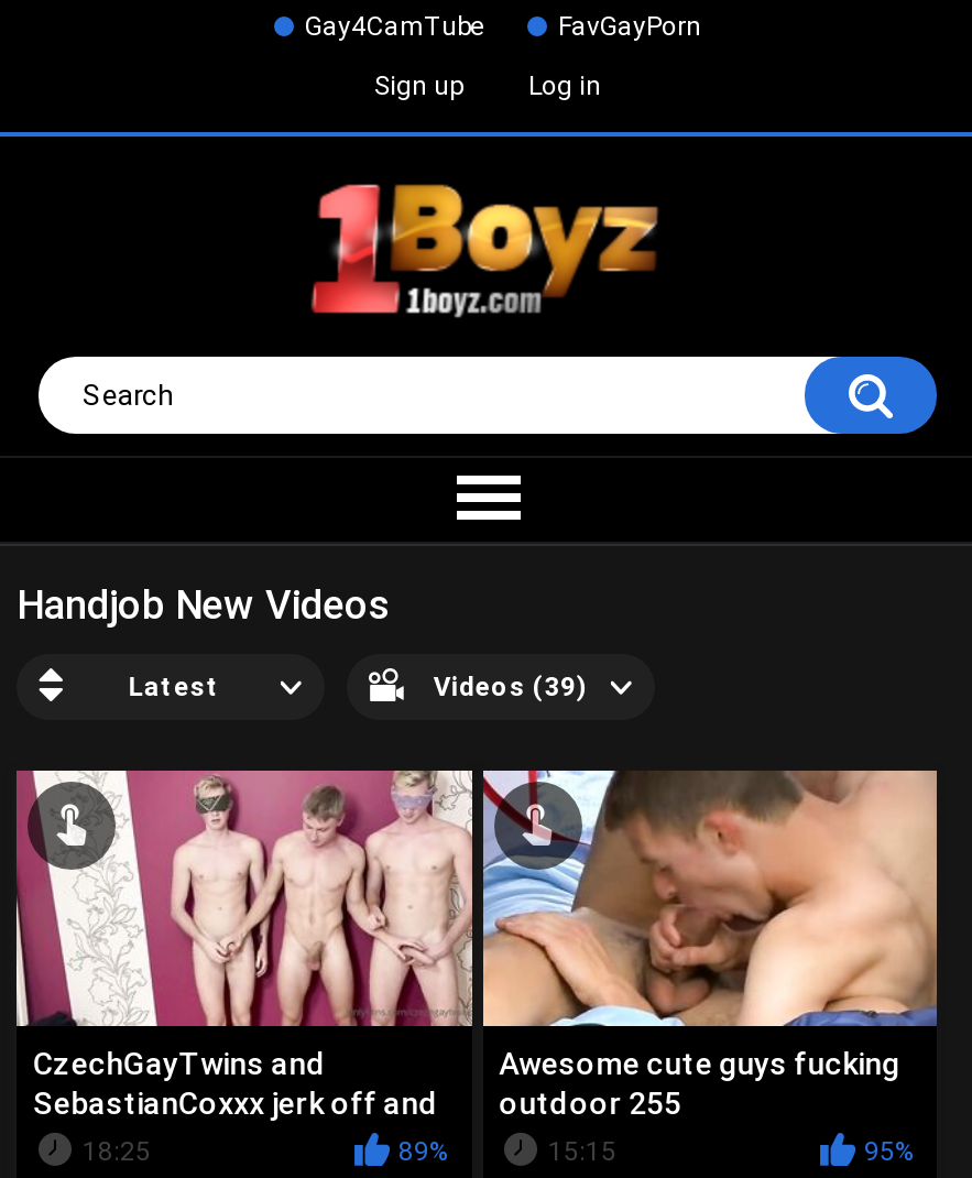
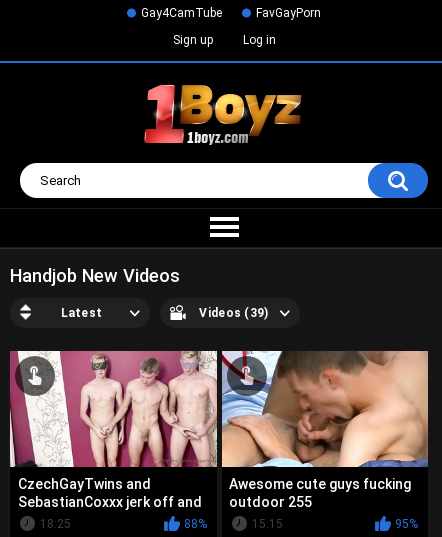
- 89%
+ 88%
